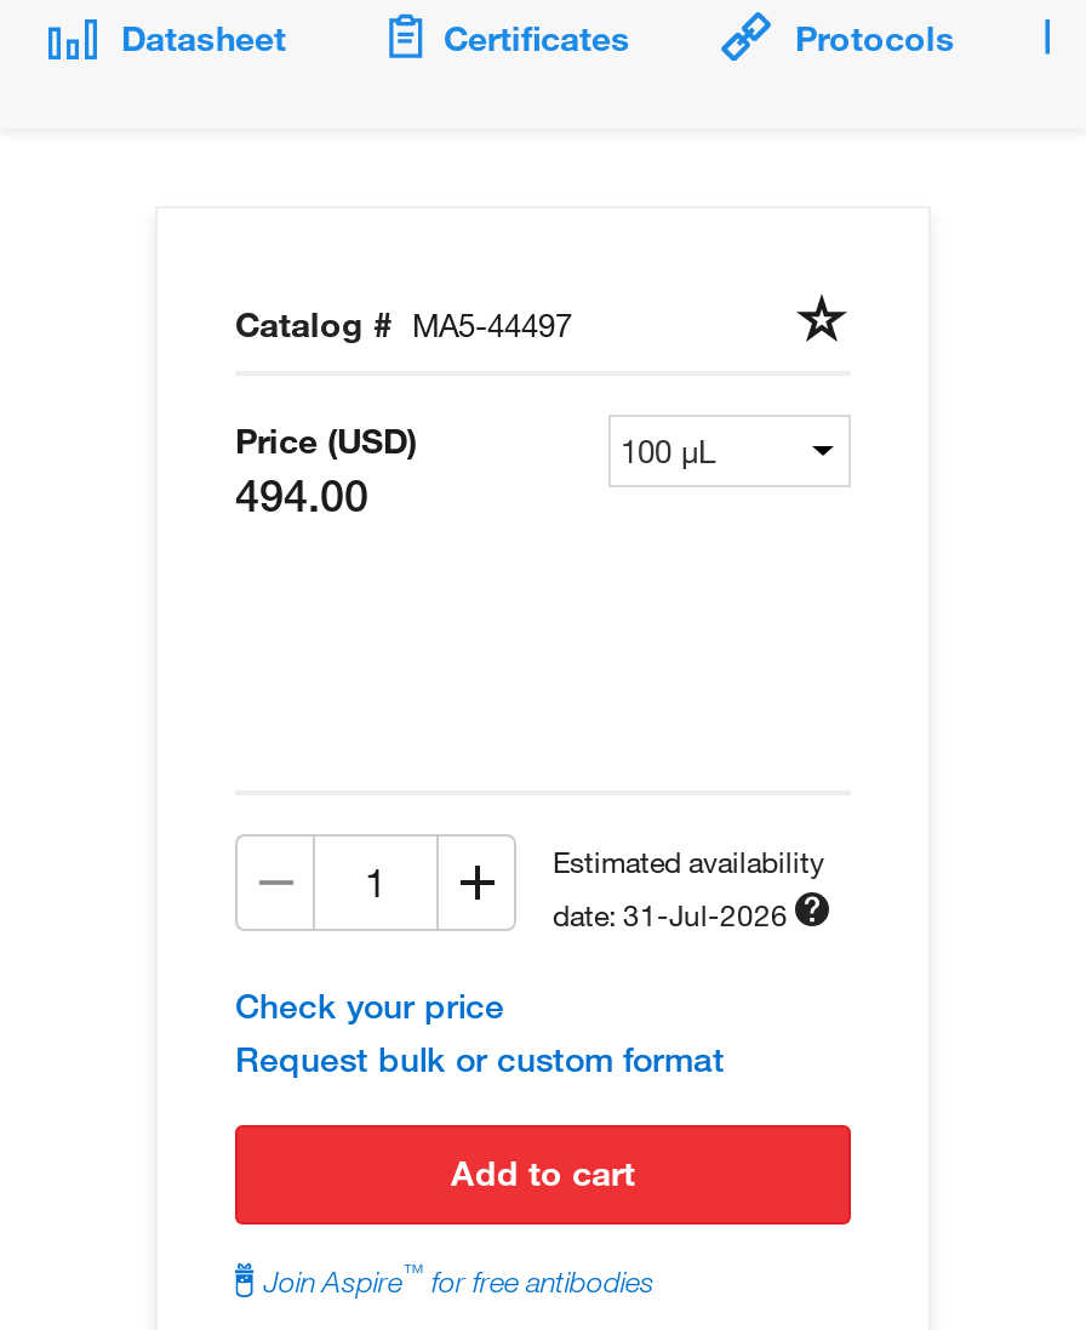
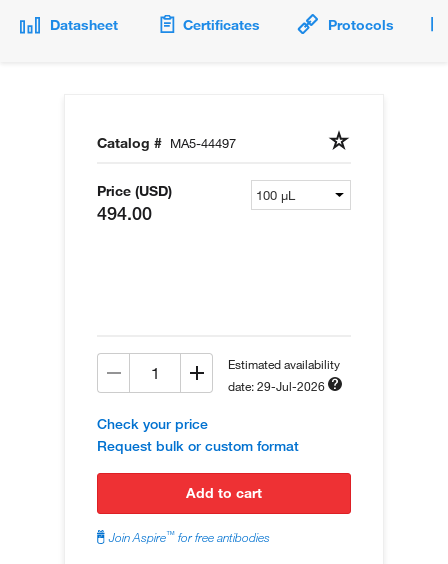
- date: 31-Jul-2026
+ date: 29-Jul-2026
